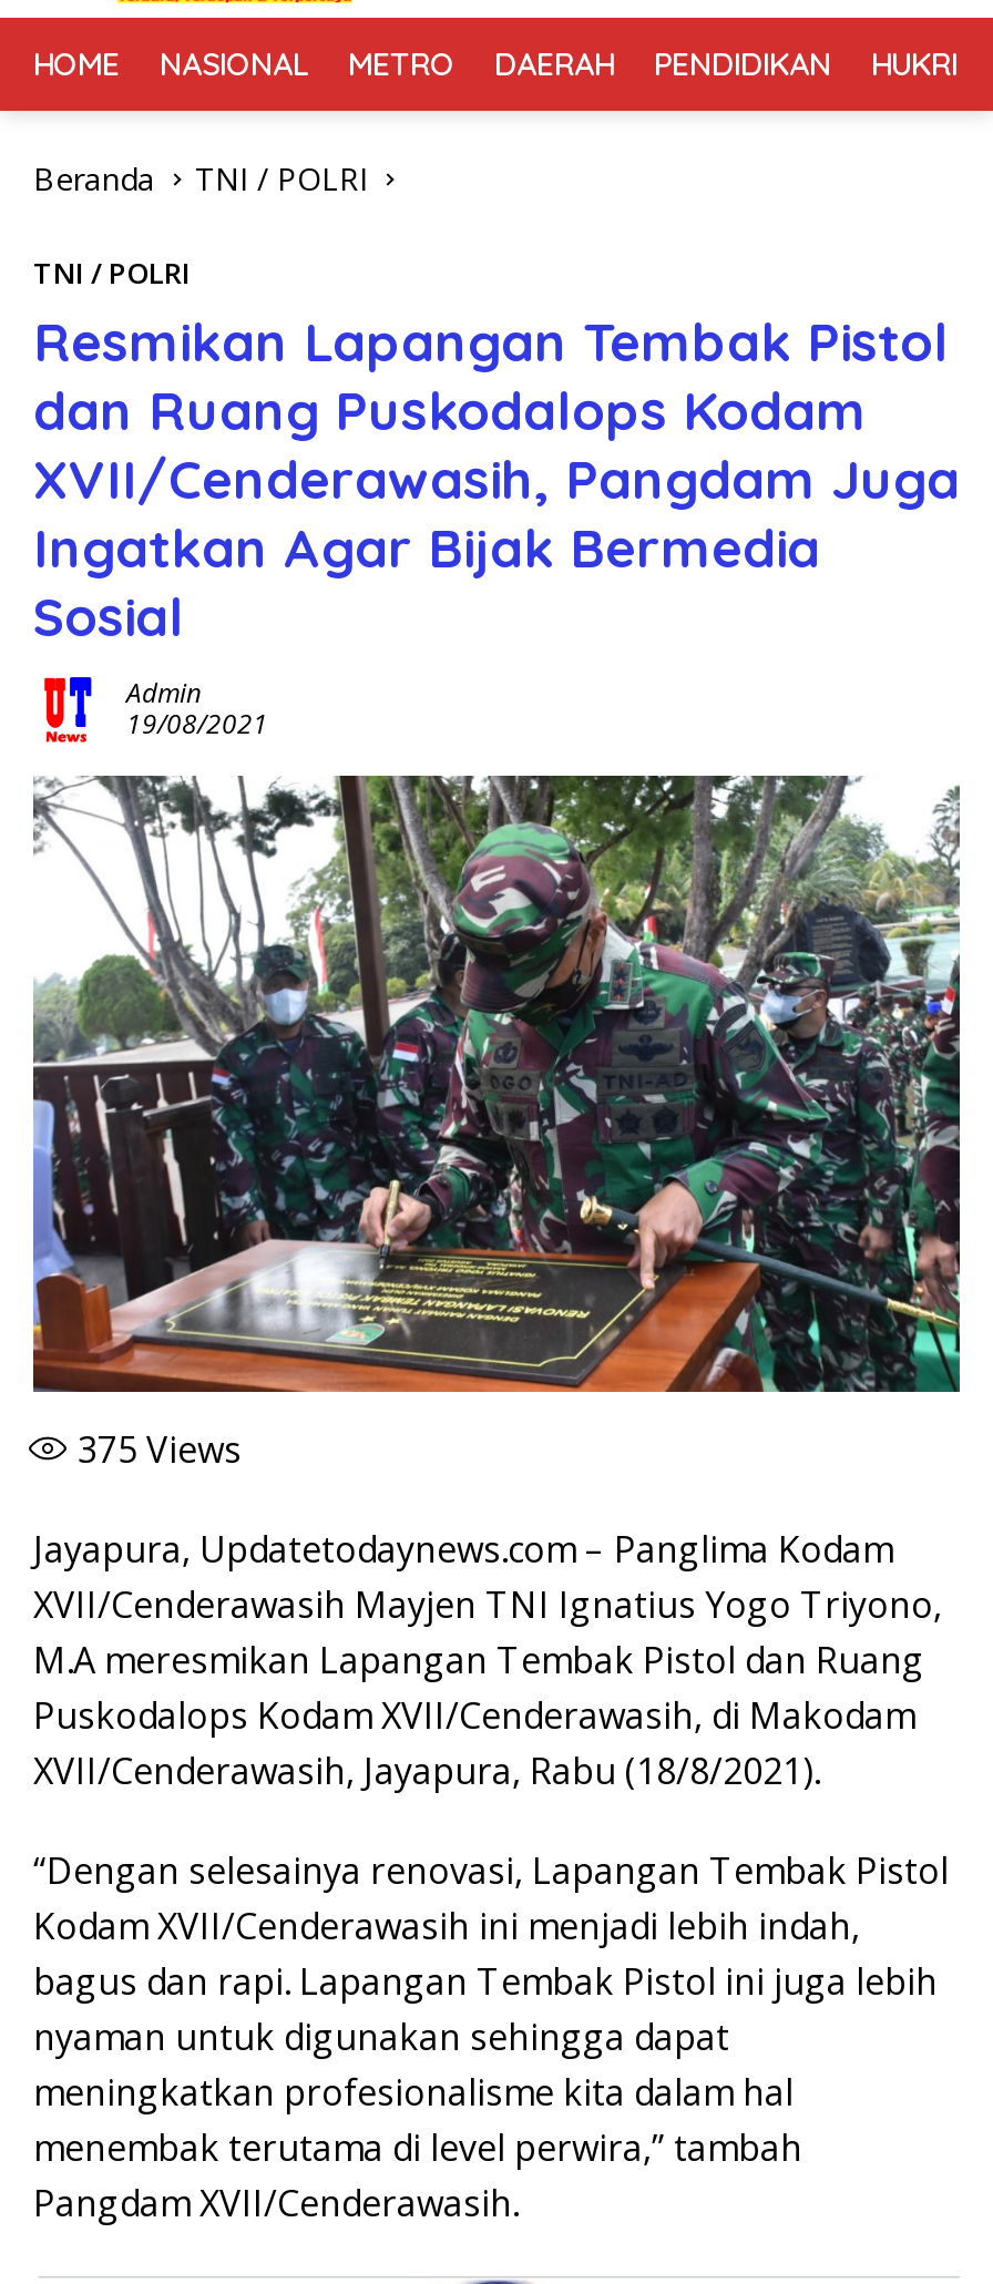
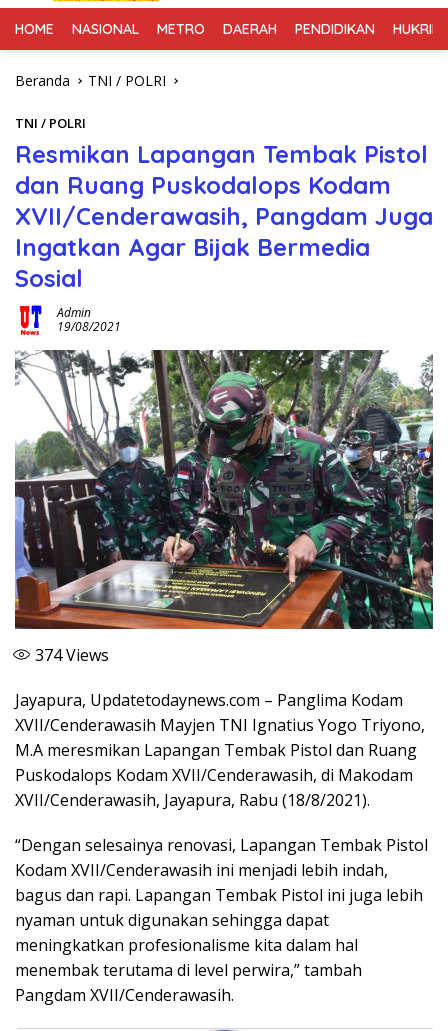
- 375 Views
+ 374 Views
